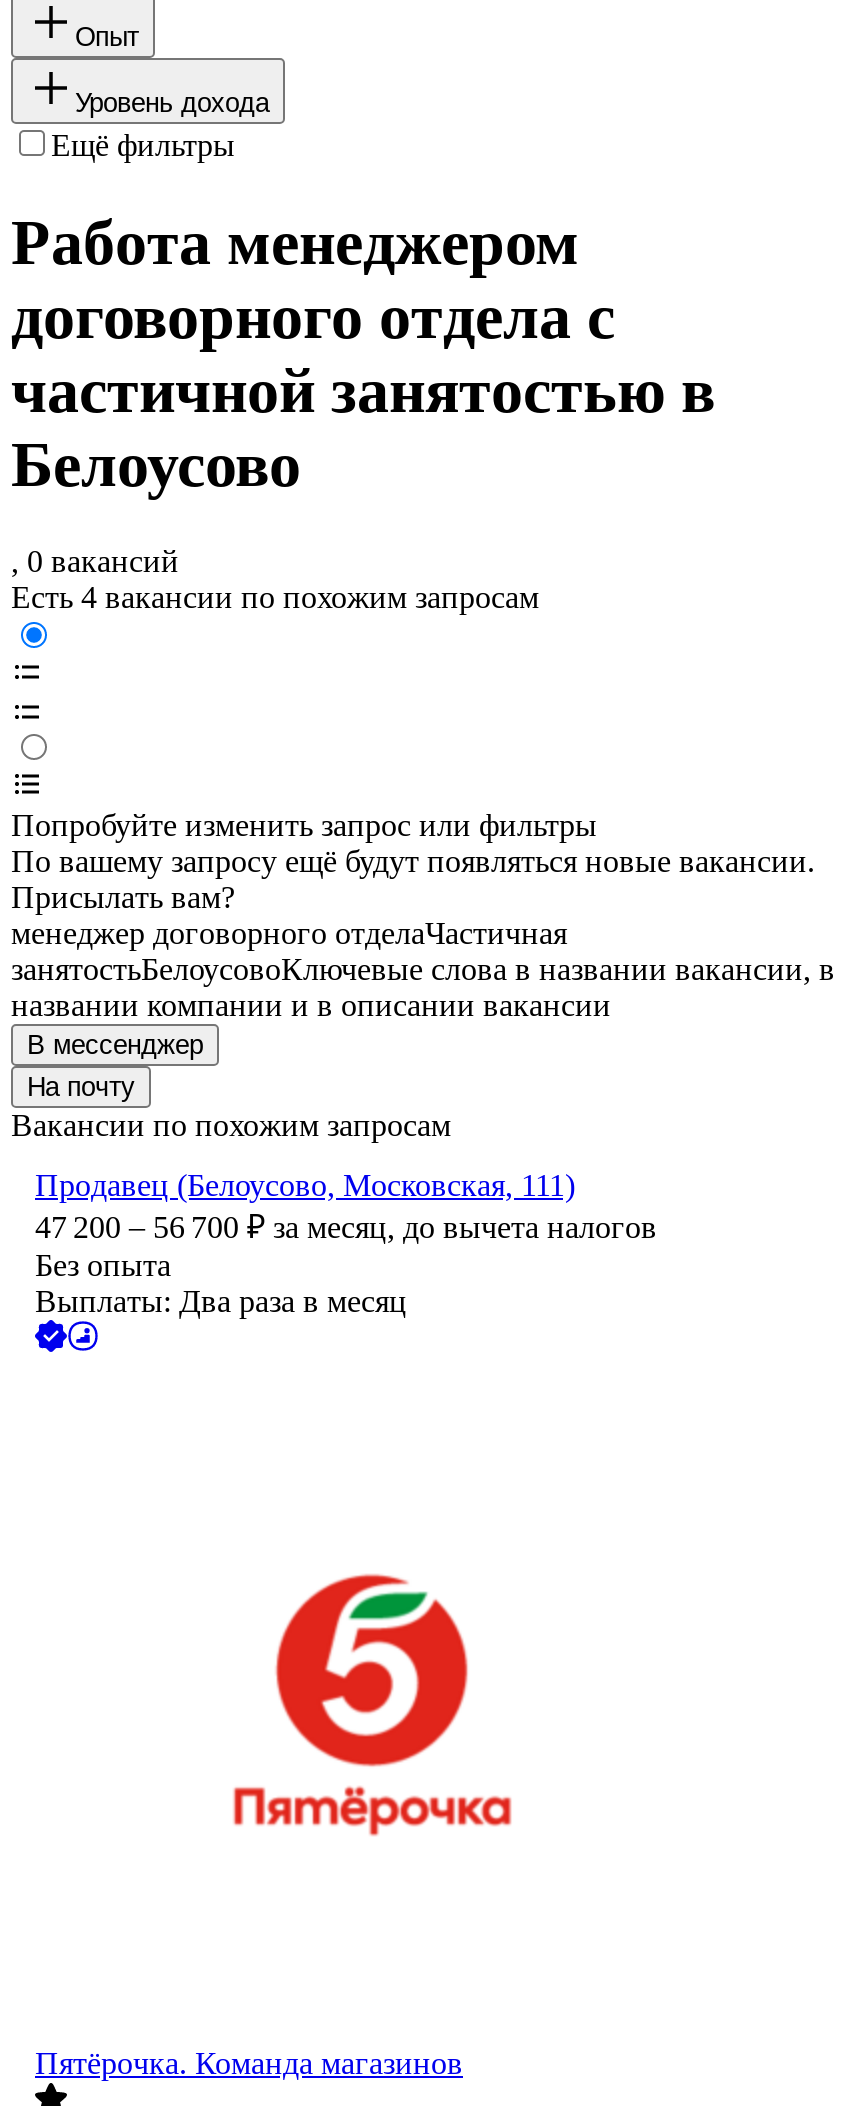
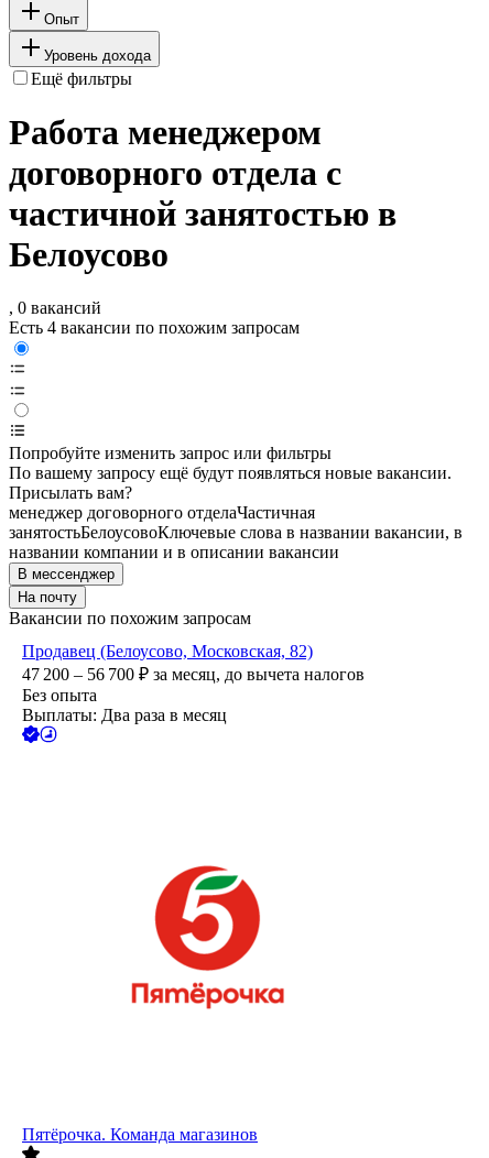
- Продавец (Белоусово, Московская, 111)
+ Продавец (Белоусово, Московская, 82)
